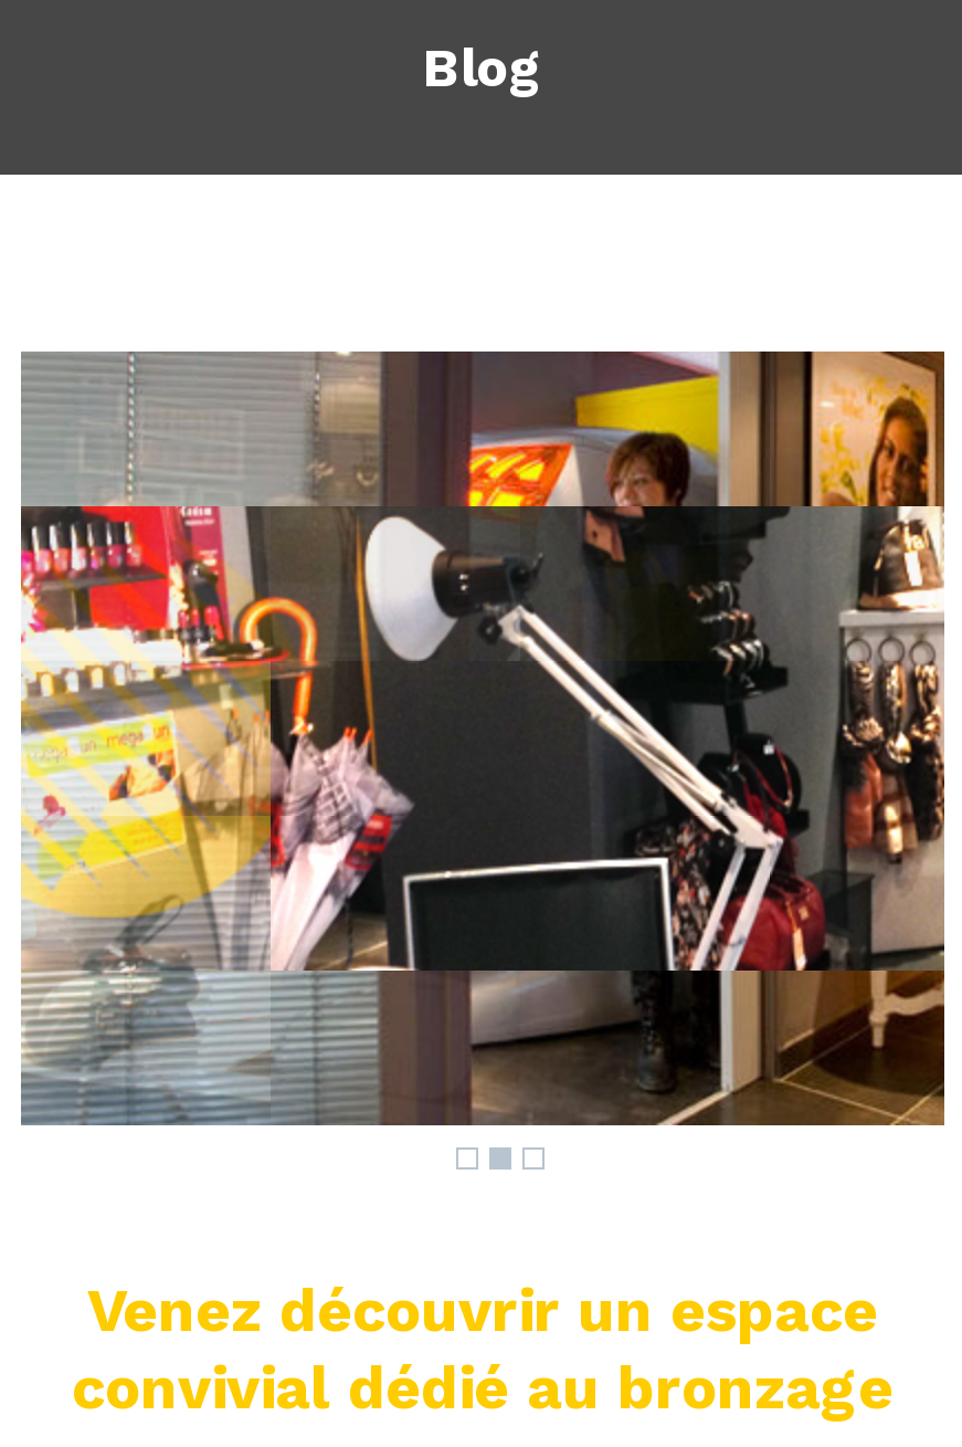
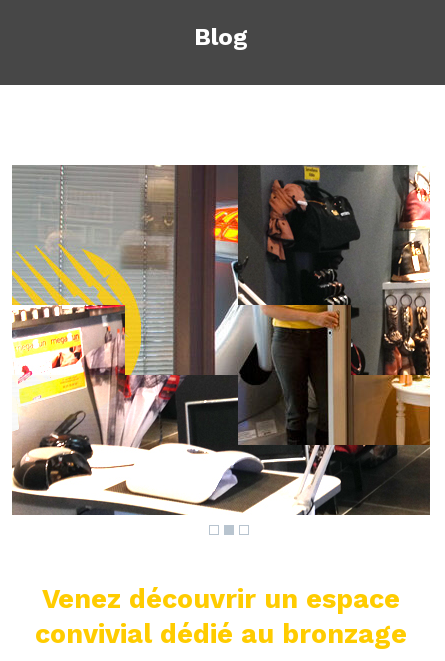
- [image]
+ [image]
